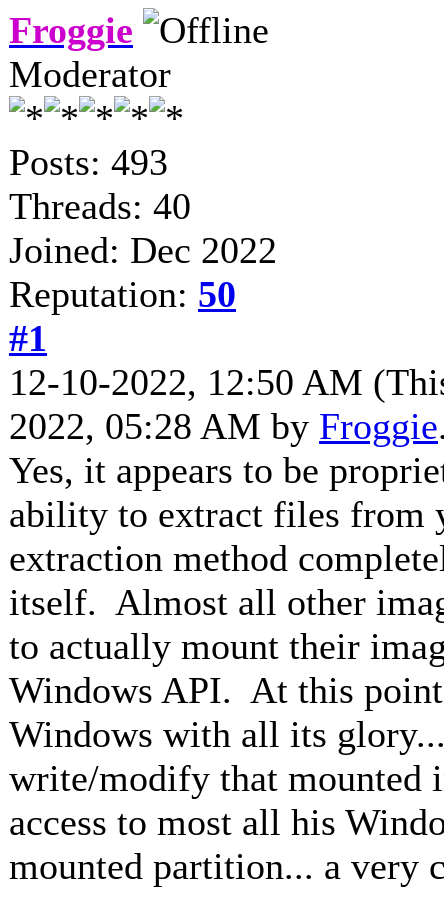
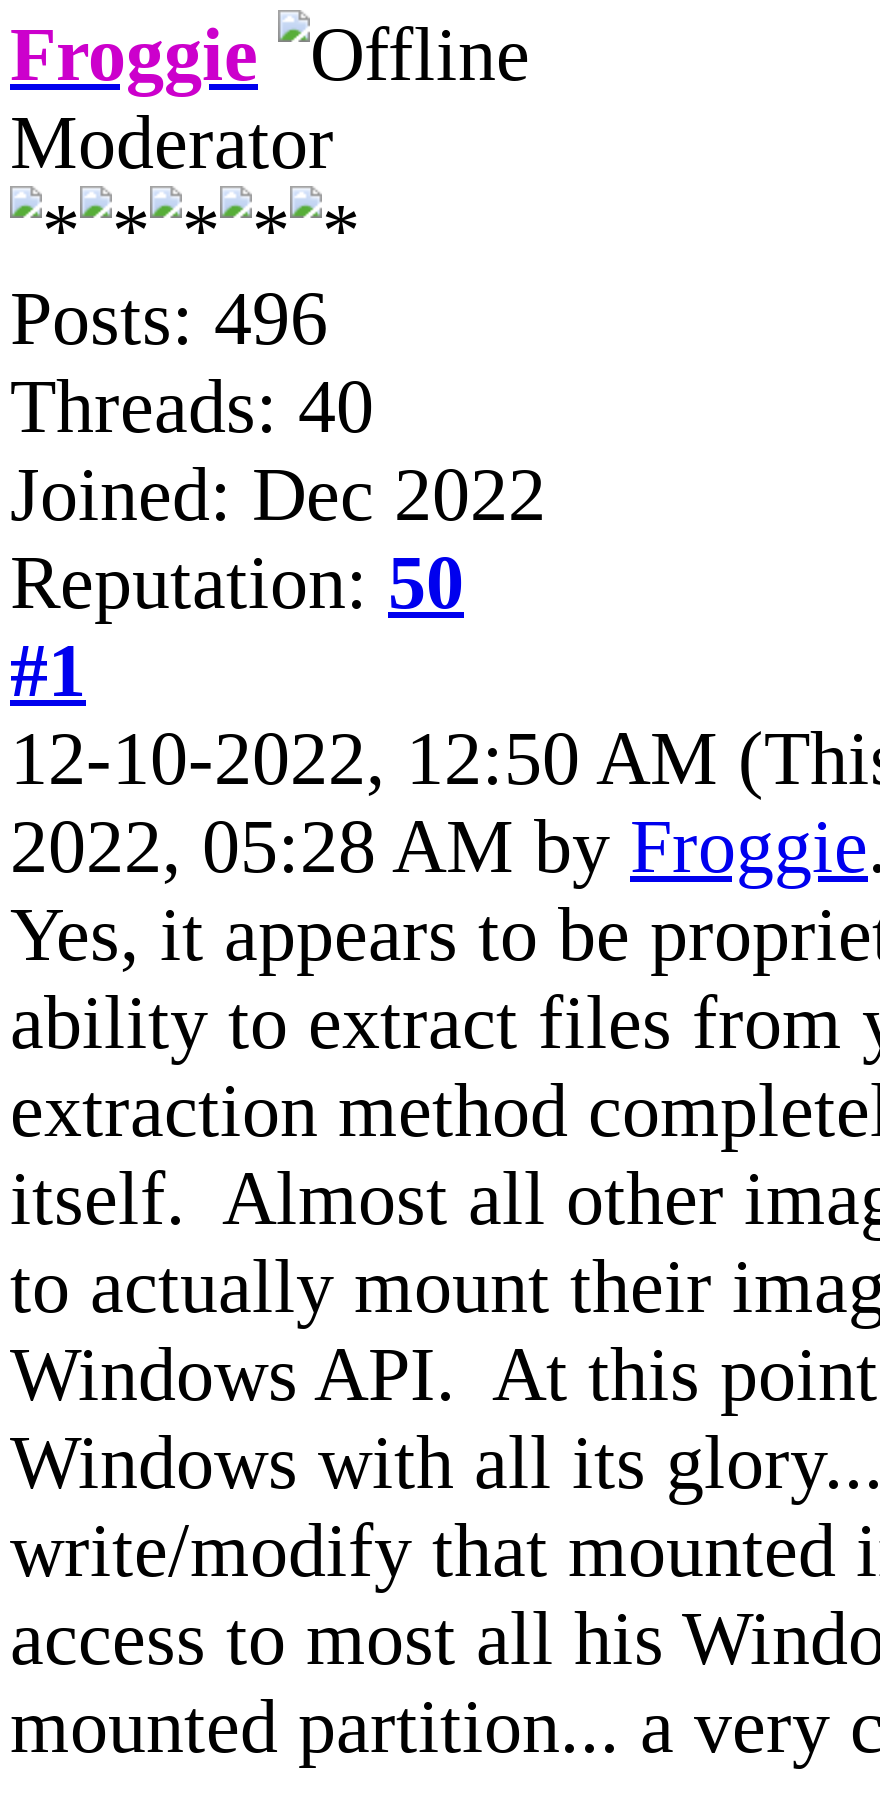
- Posts: 493
+ Posts: 496
